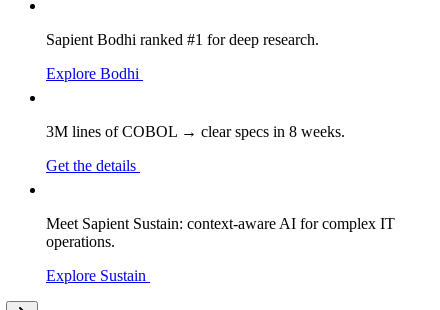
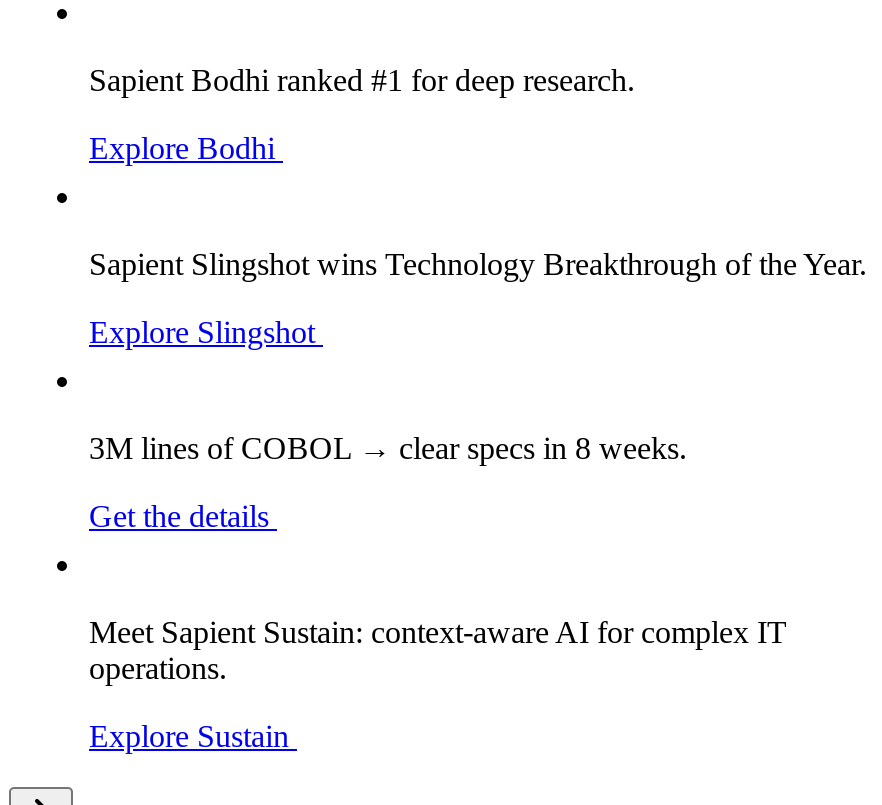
+ Sapient Slingshot wins Technology Breakthrough of the Year.
+ Explore Slingshot
